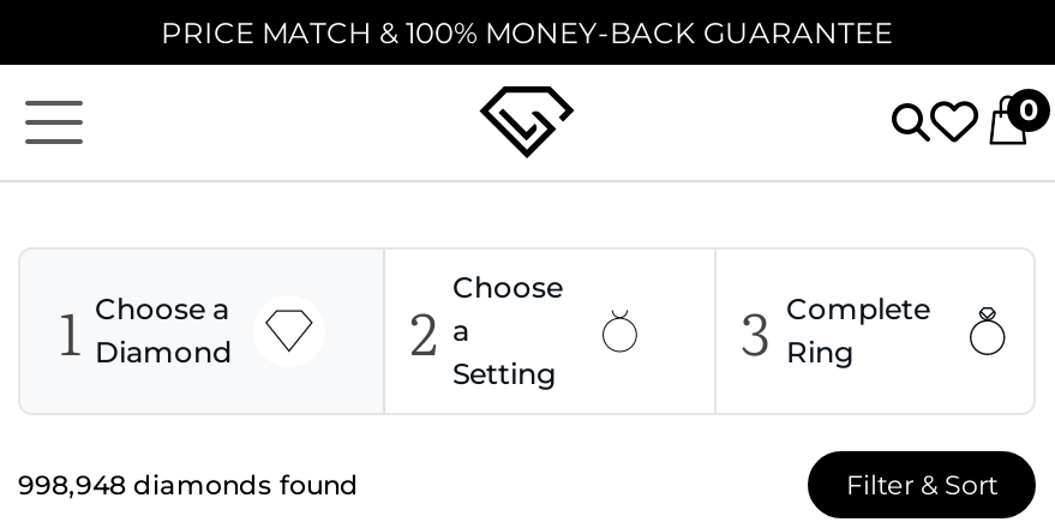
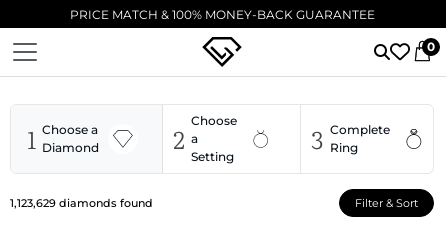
- 998,948 diamonds found
+ 1,123,629 diamonds found
